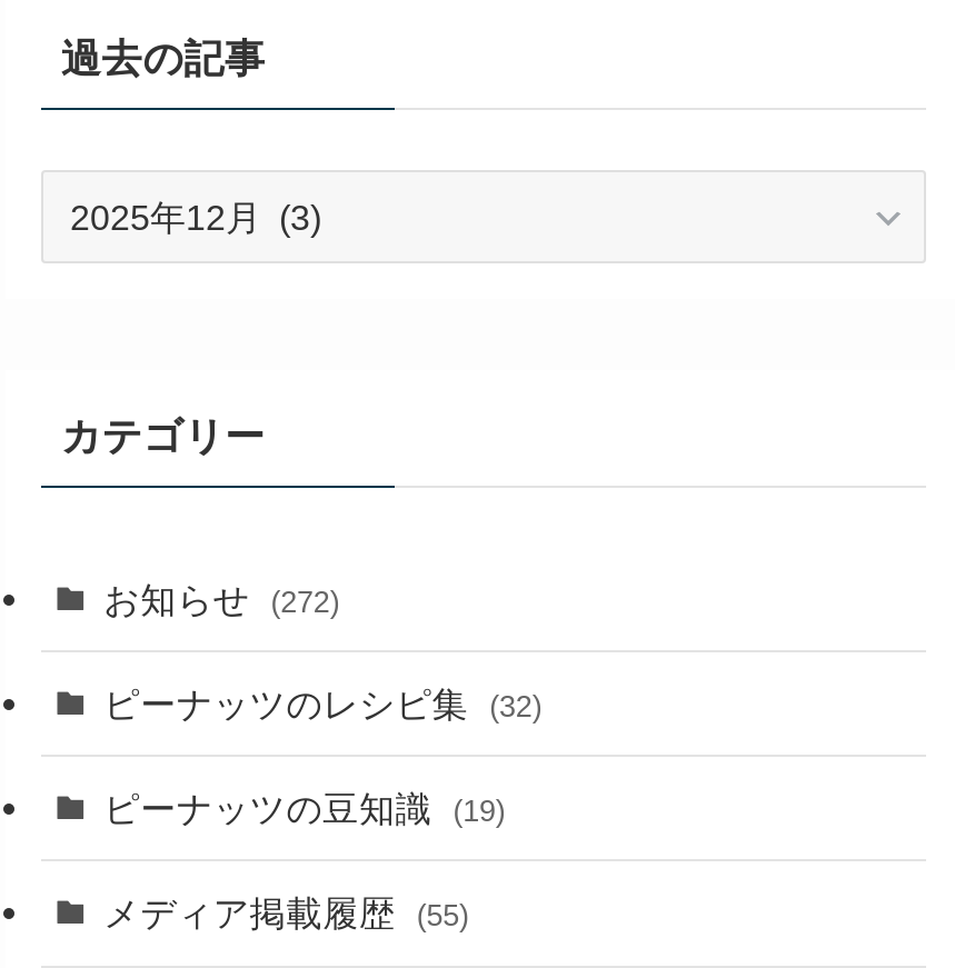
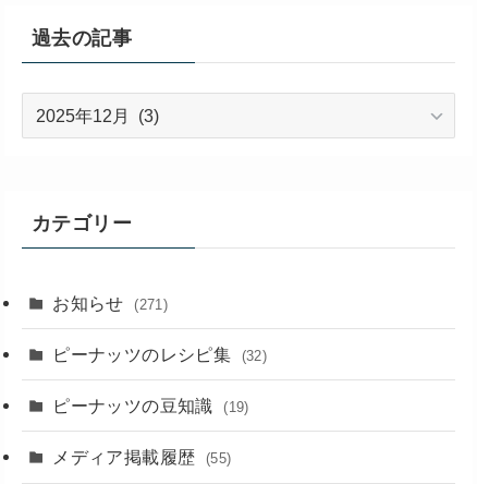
- お知らせ (272)
+ お知らせ (271)
